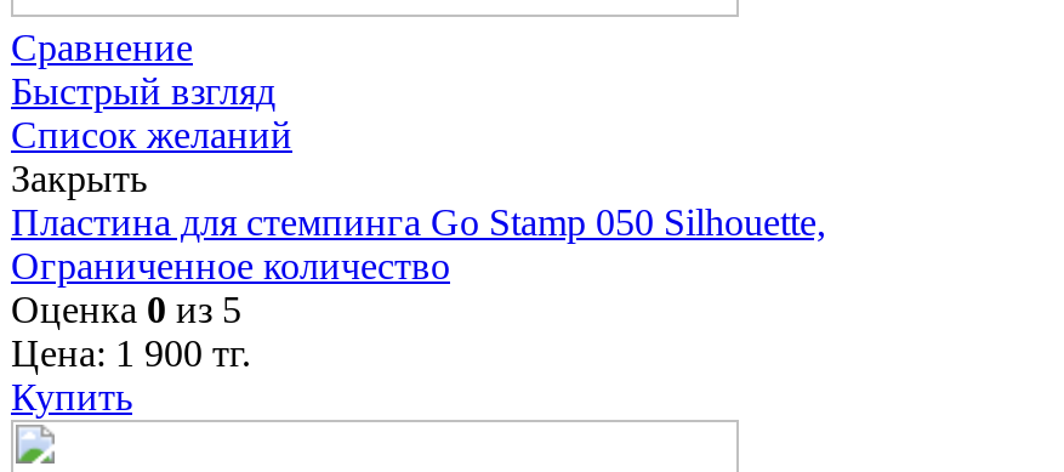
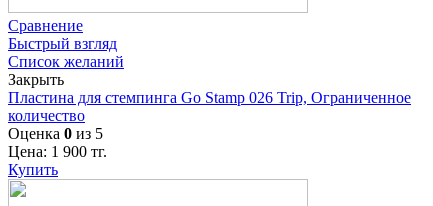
- Пластина для стемпинга Go Stamp 050 Silhouette,
- Ограниченное количество
+ Пластина для стемпинга Go Stamp 026 Trip, Ограниченное
+ количество
